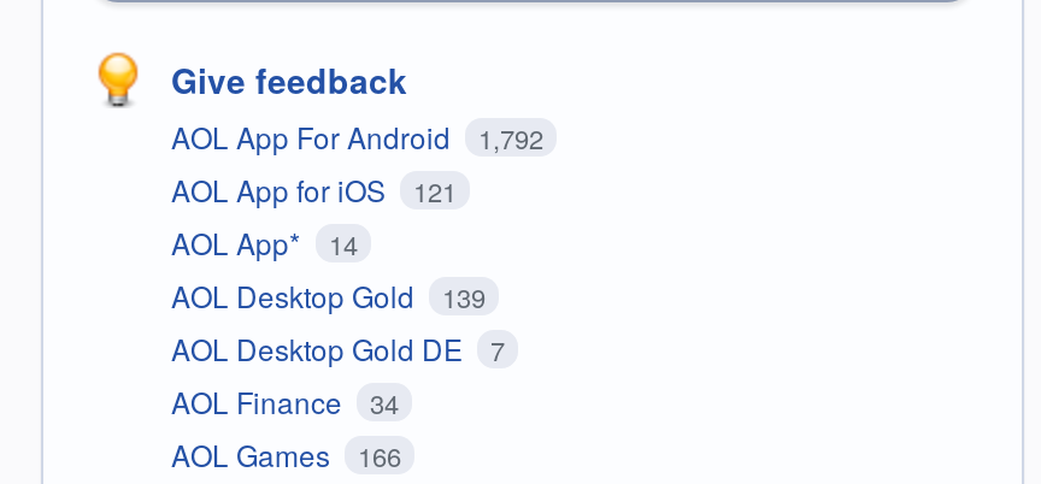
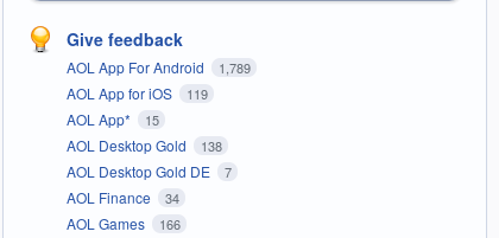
- AOL App For Android 1,792
+ AOL App For Android 1,789

- AOL App for iOS 121
+ AOL App for iOS 119

- AOL App* 14
+ AOL App* 15

- AOL Desktop Gold 139
+ AOL Desktop Gold 138
